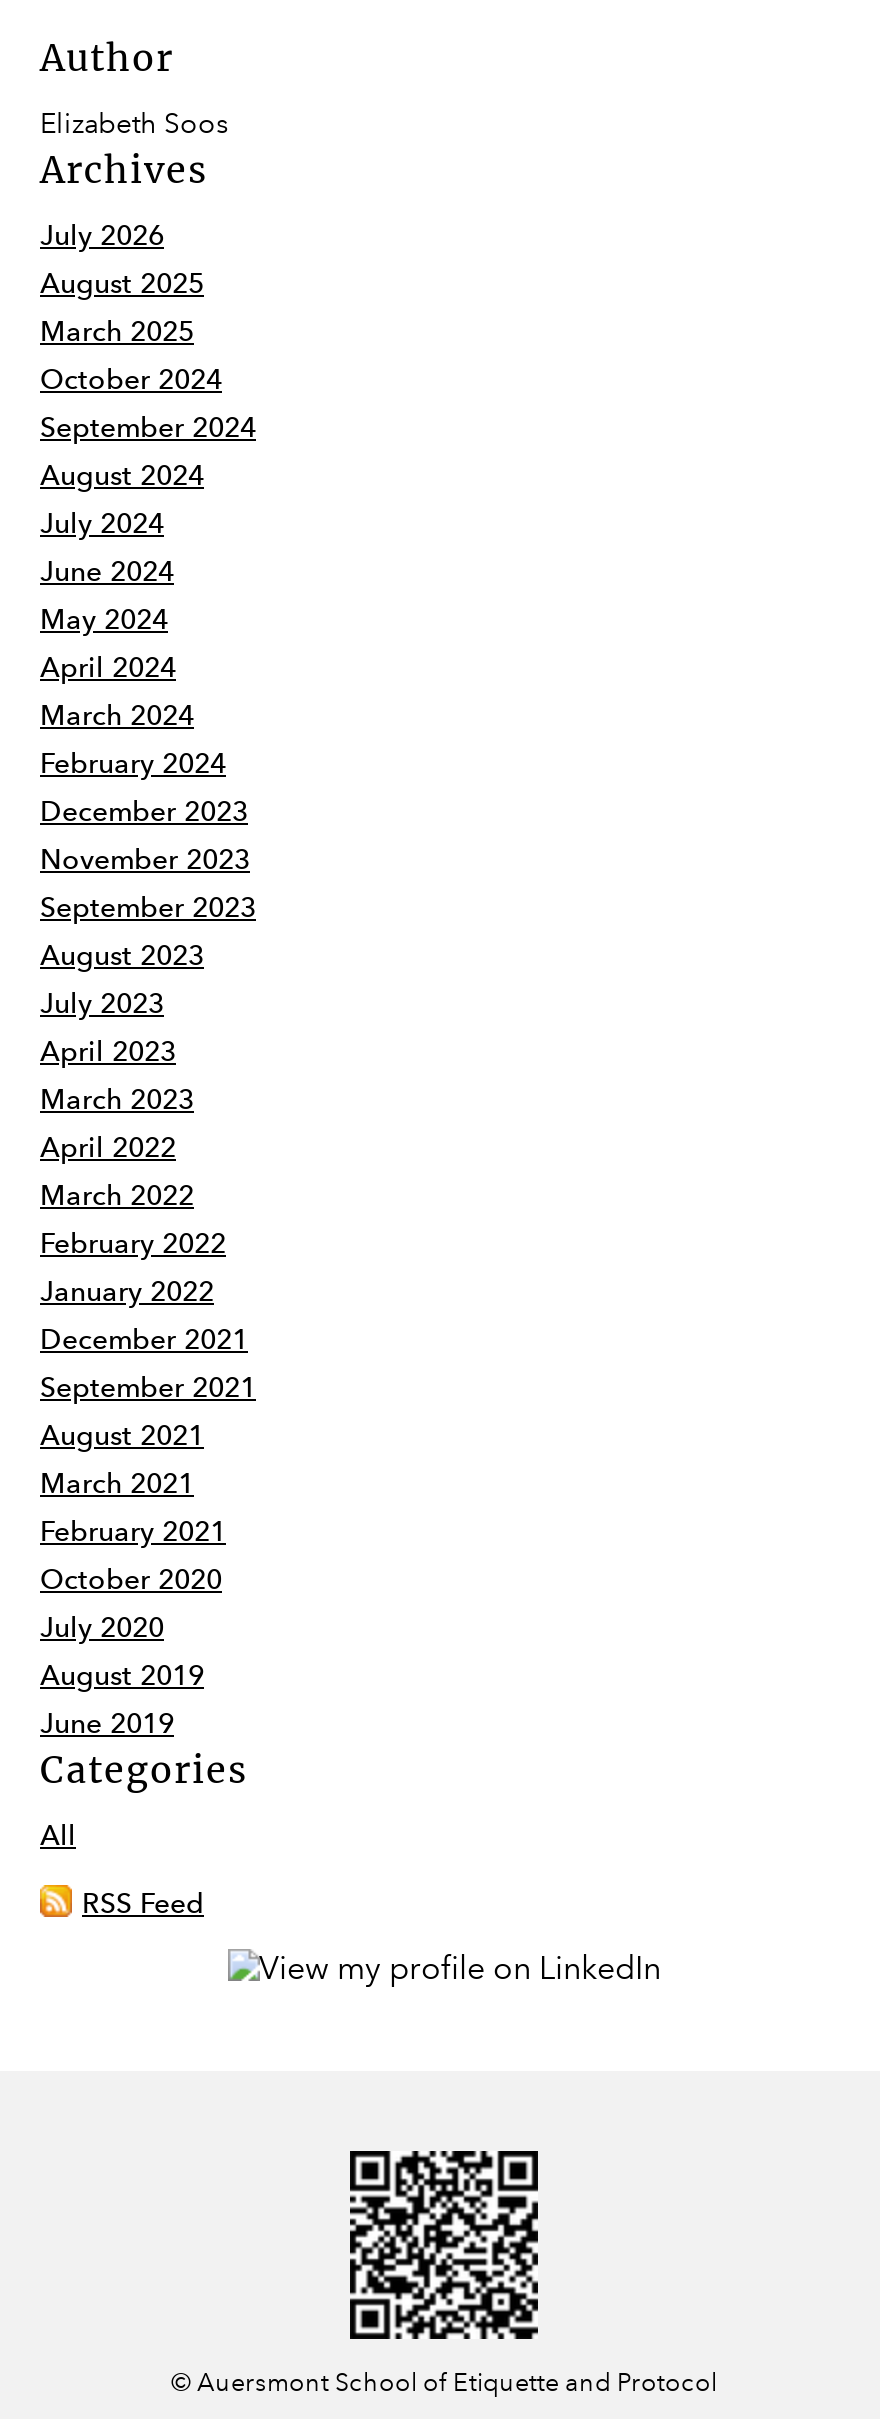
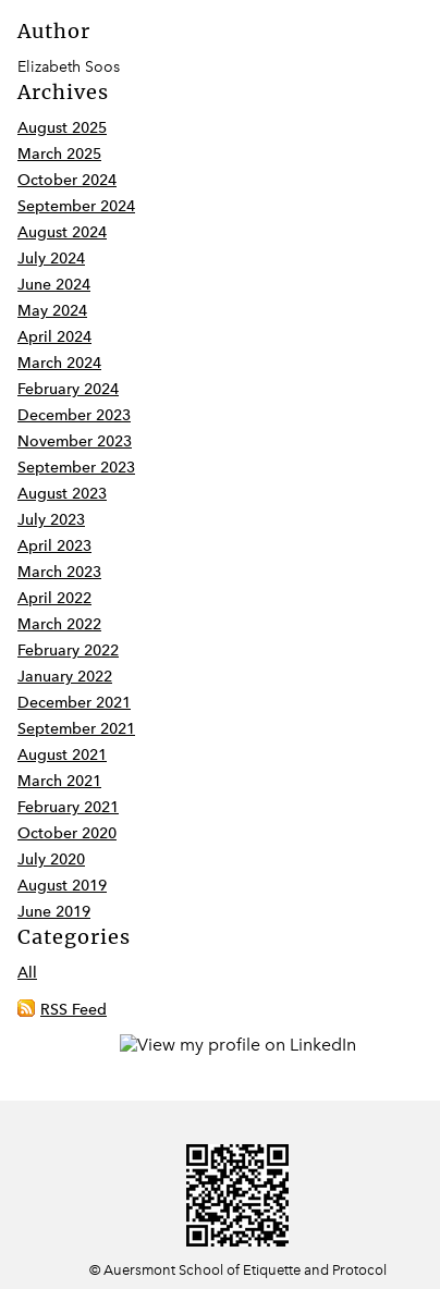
- July 2026
